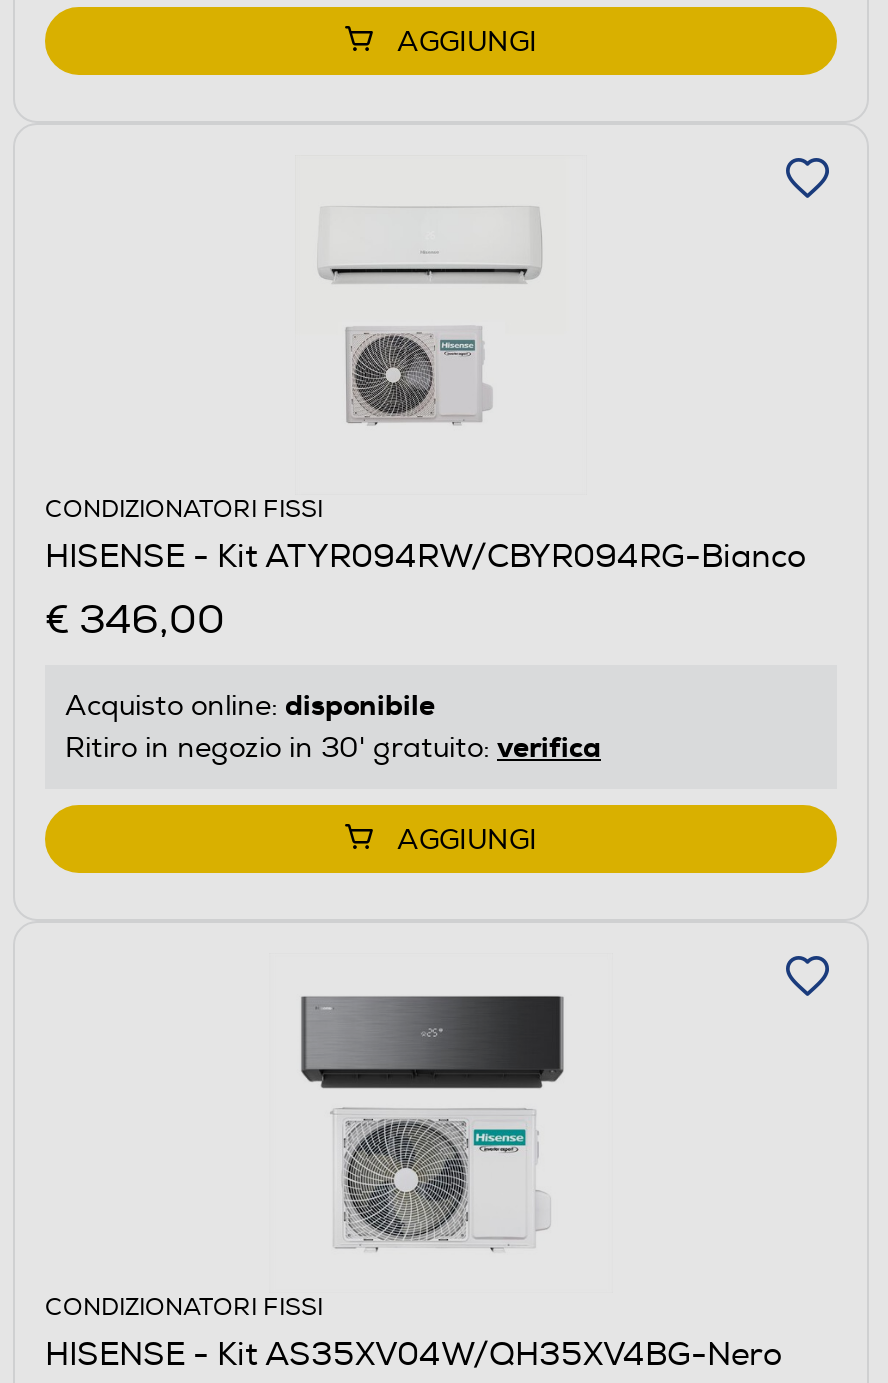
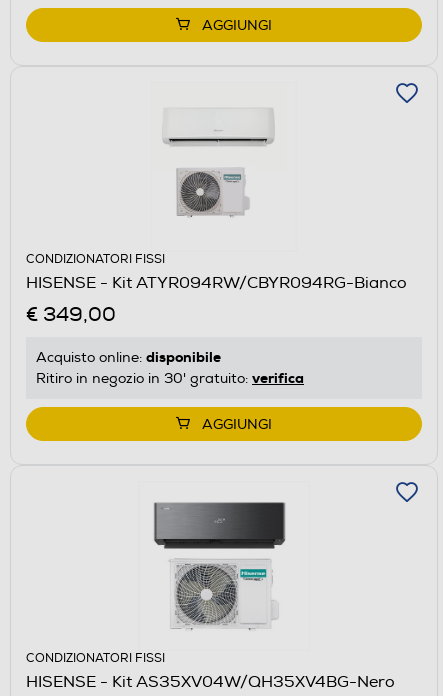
- € 346,00
+ € 349,00
